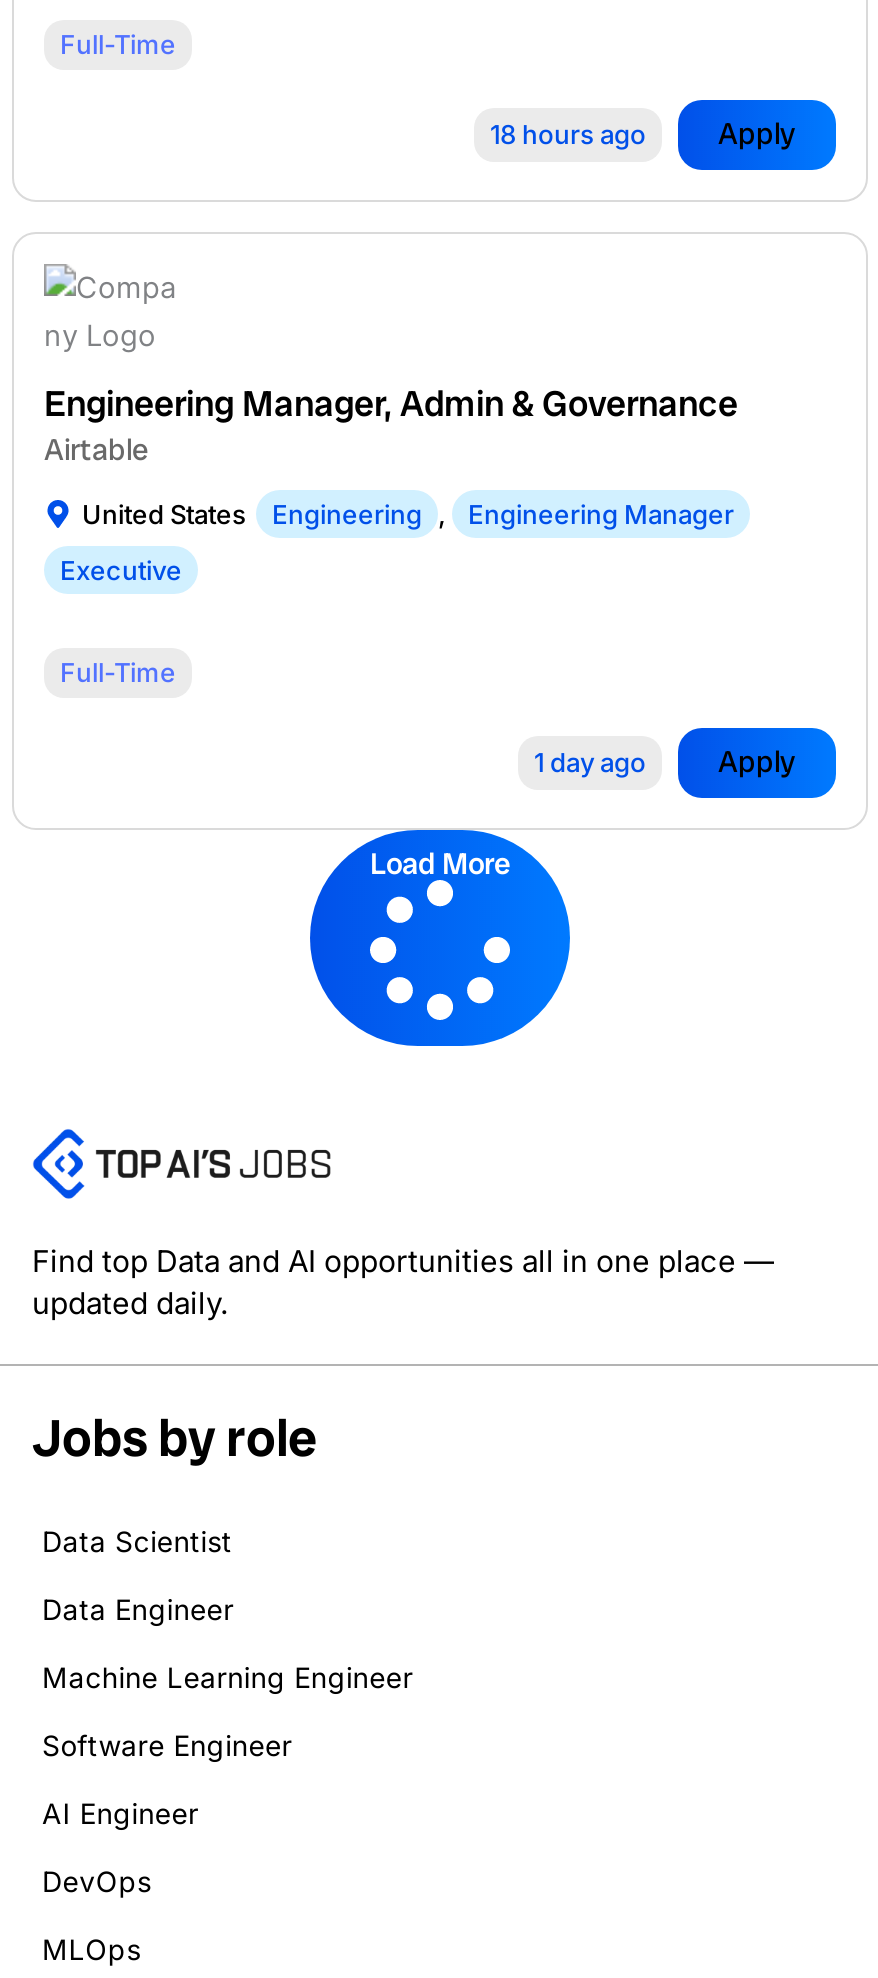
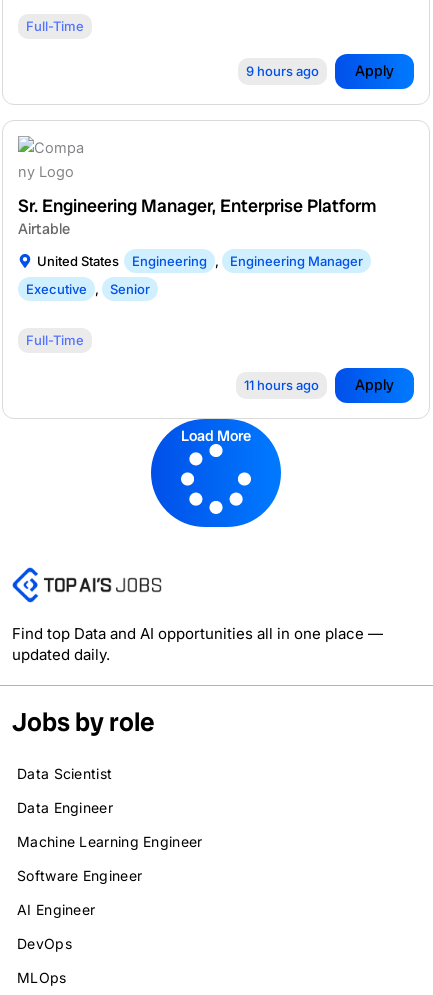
- 18 hours ago
+ 9 hours ago

- Engineering Manager, Admin & Governance
+ Sr. Engineering Manager, Enterprise Platform

- Executive
+ Executive , Senior

- 1 day ago
+ 11 hours ago
